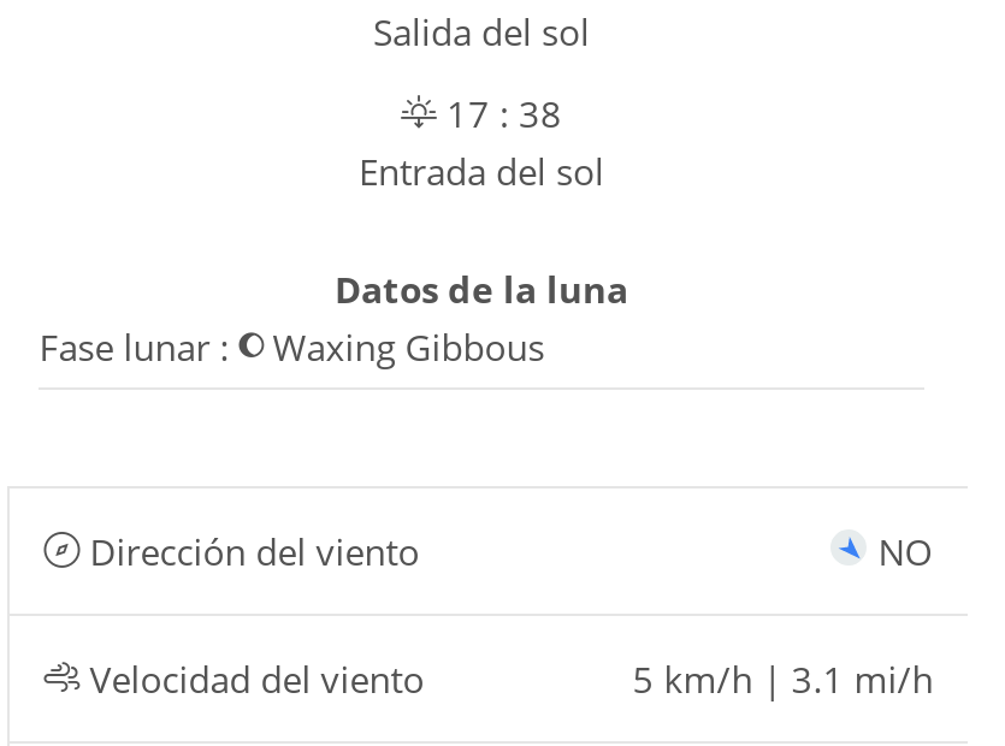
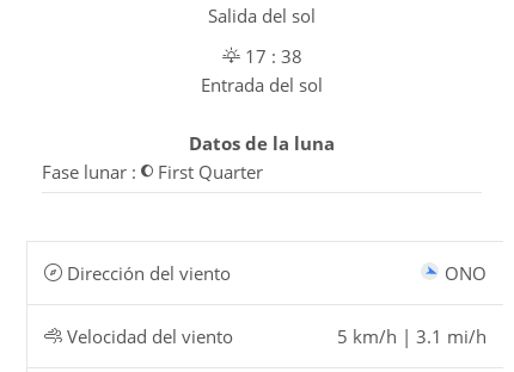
- Fase lunar : Waxing Gibbous
+ Fase lunar : First Quarter

- NO
+ ONO
